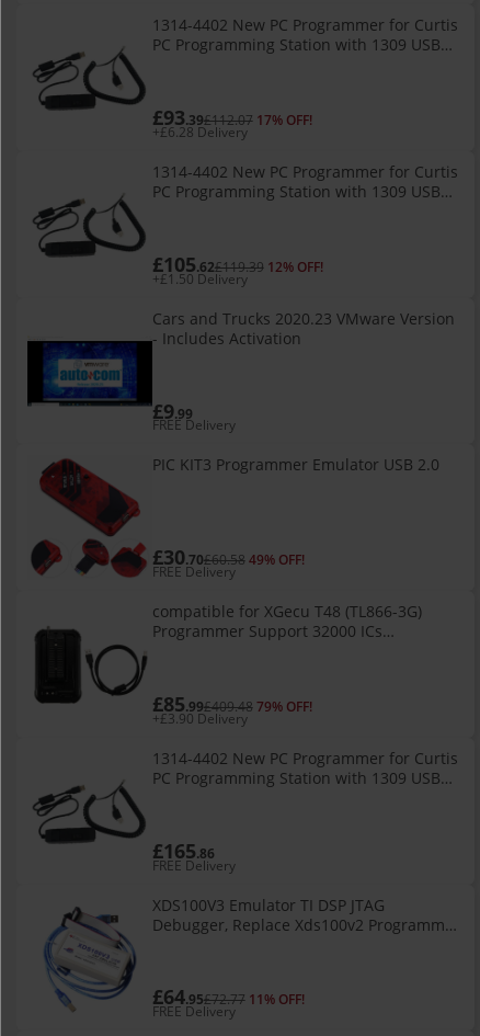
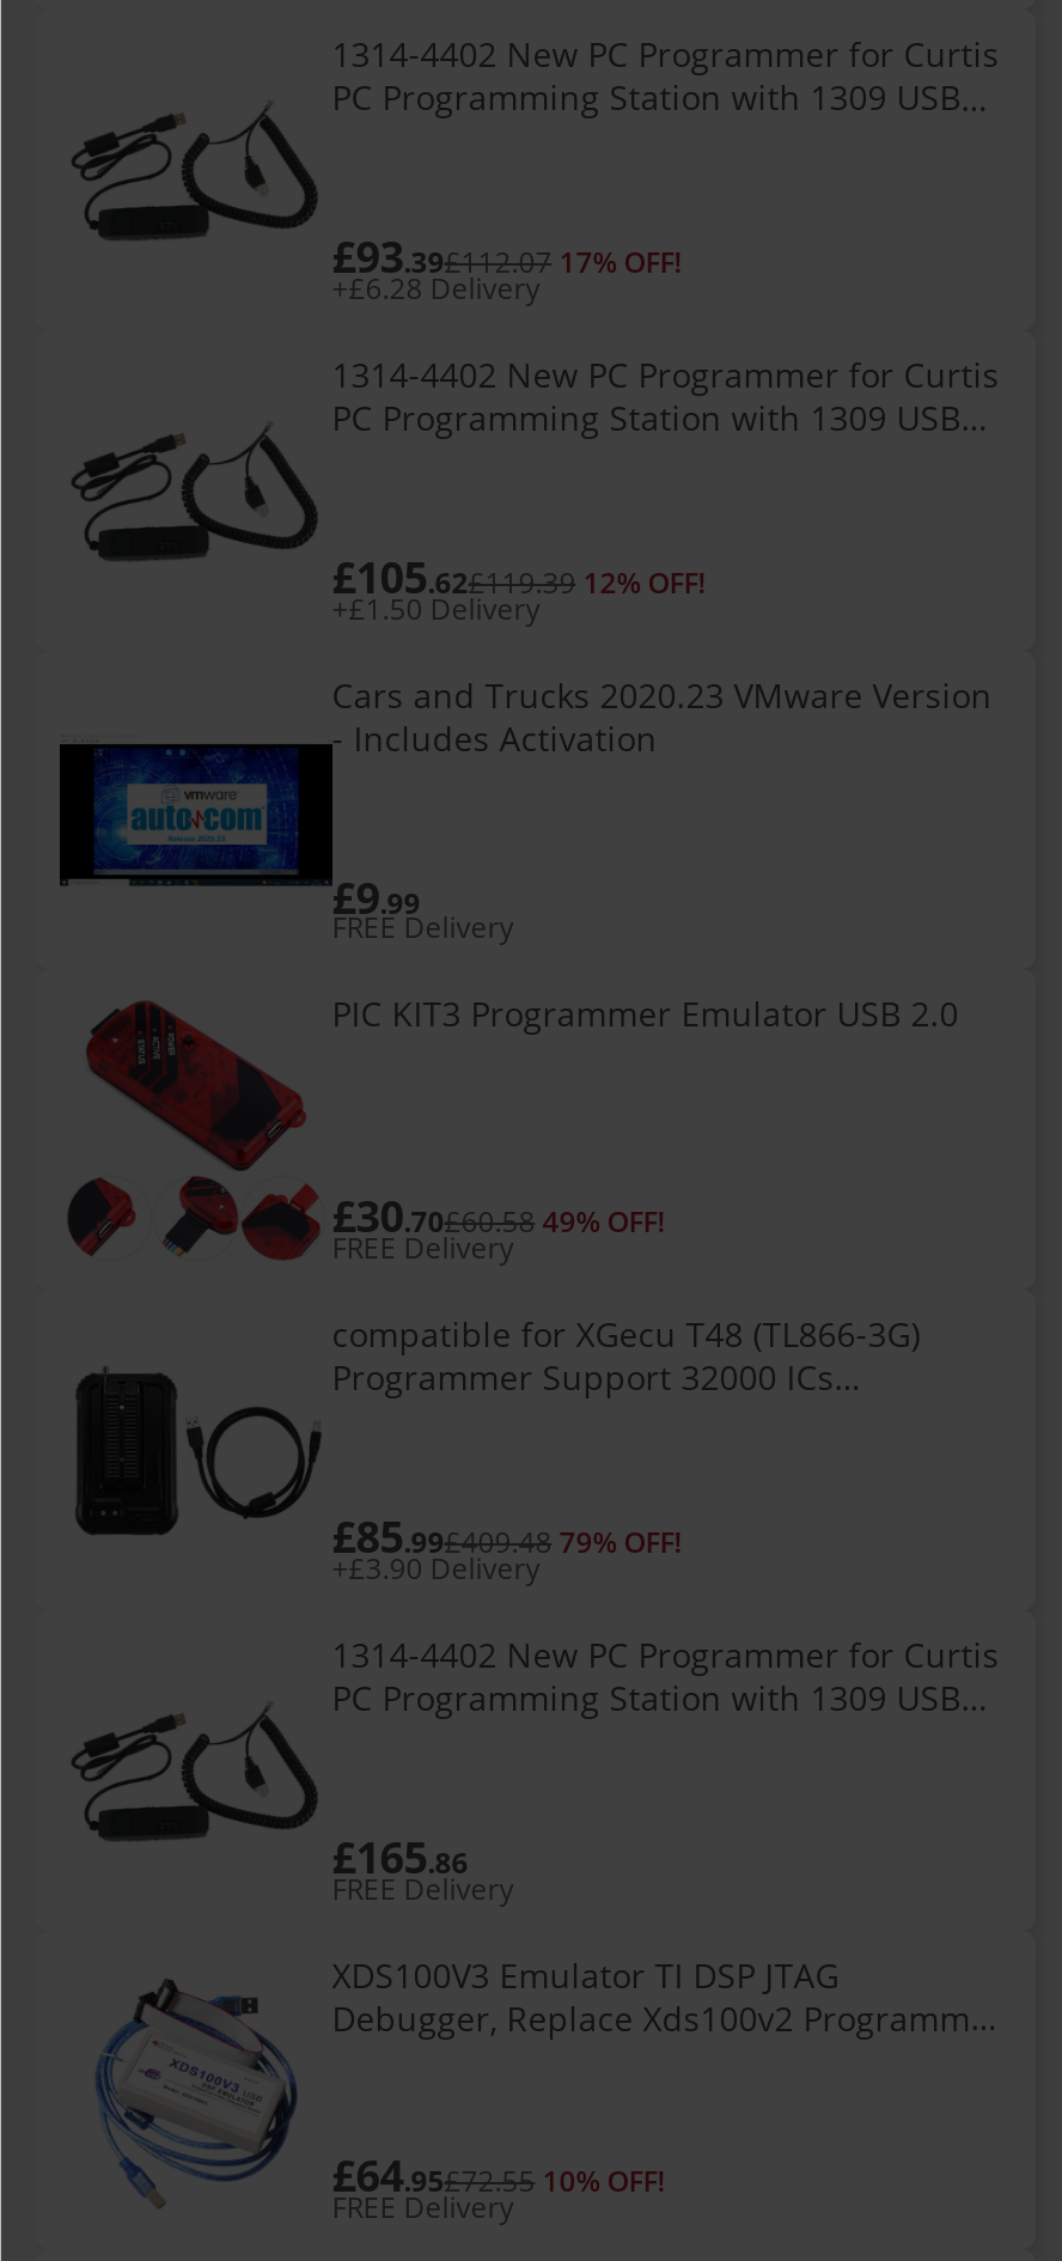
- £64.95£72.77 11% OFF!
+ £64.95£72.55 10% OFF!
